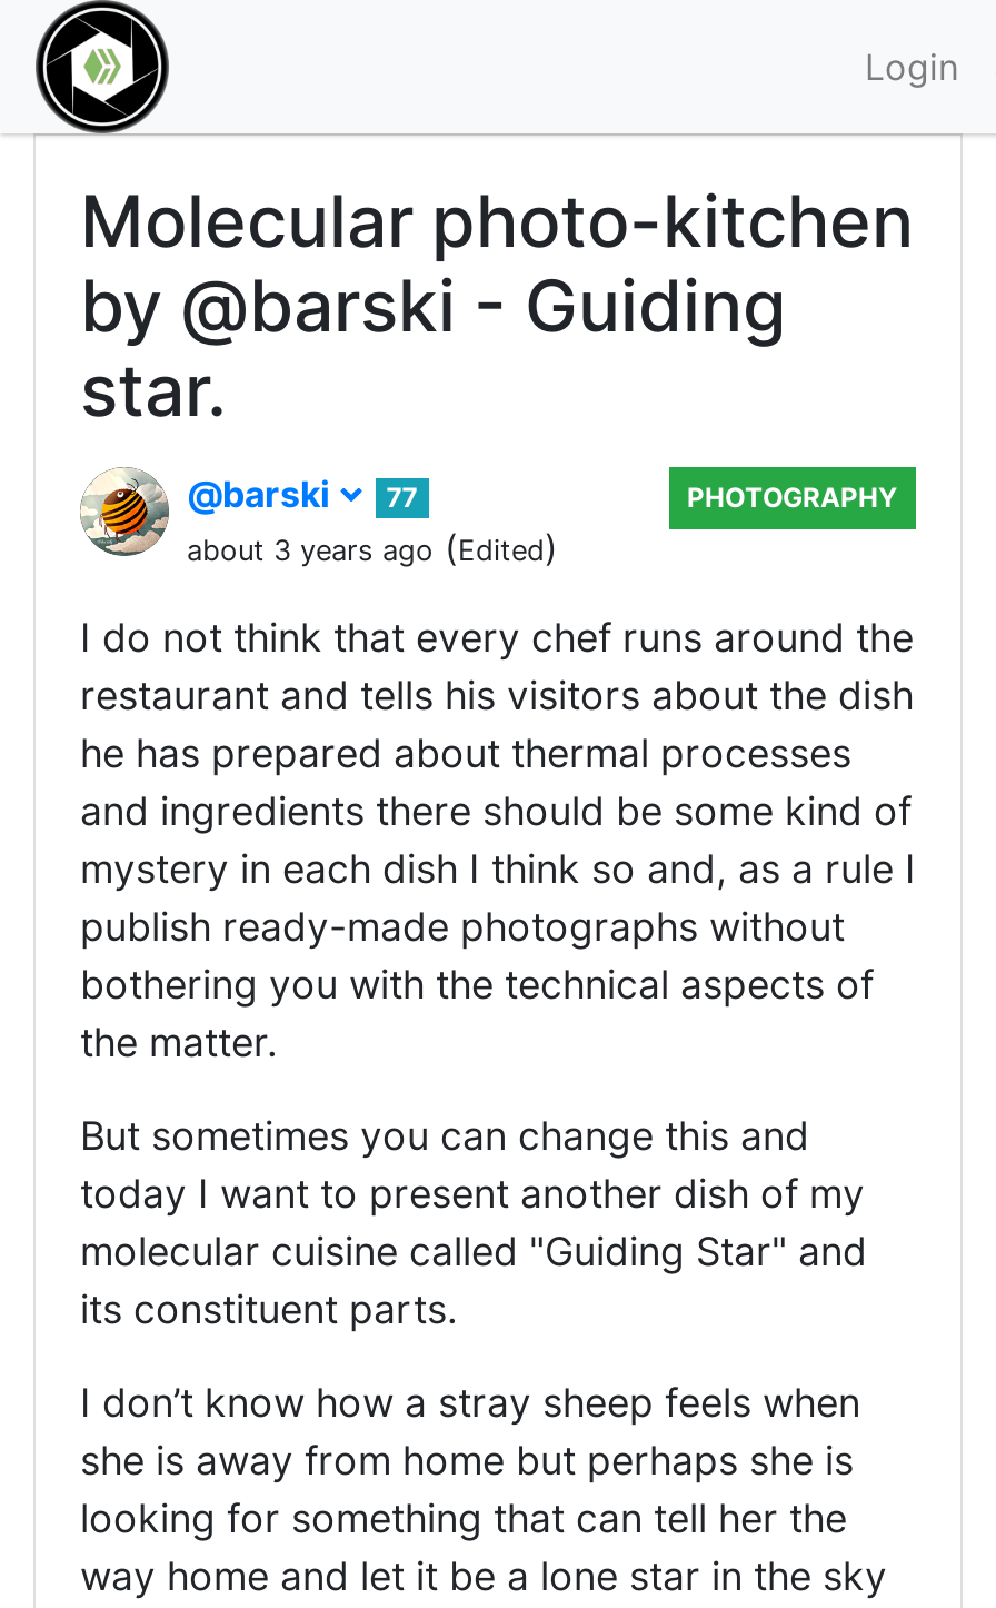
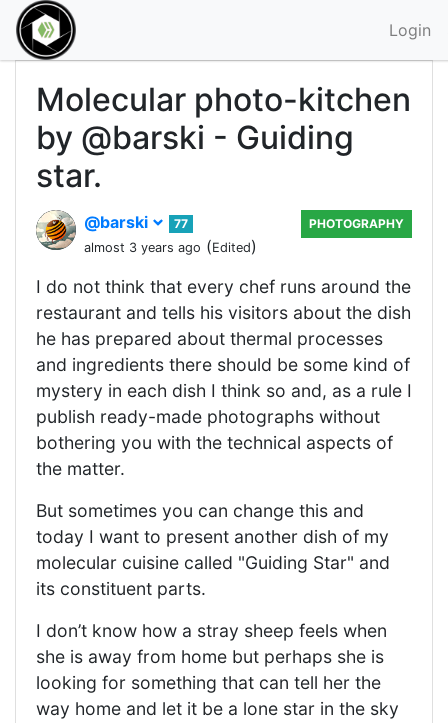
- about 3 years ago (Edited)
+ almost 3 years ago (Edited)
